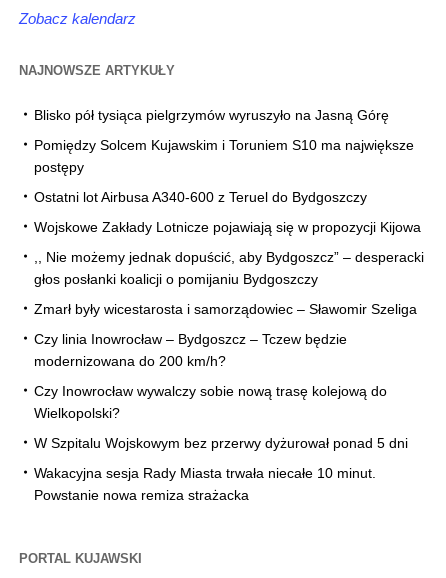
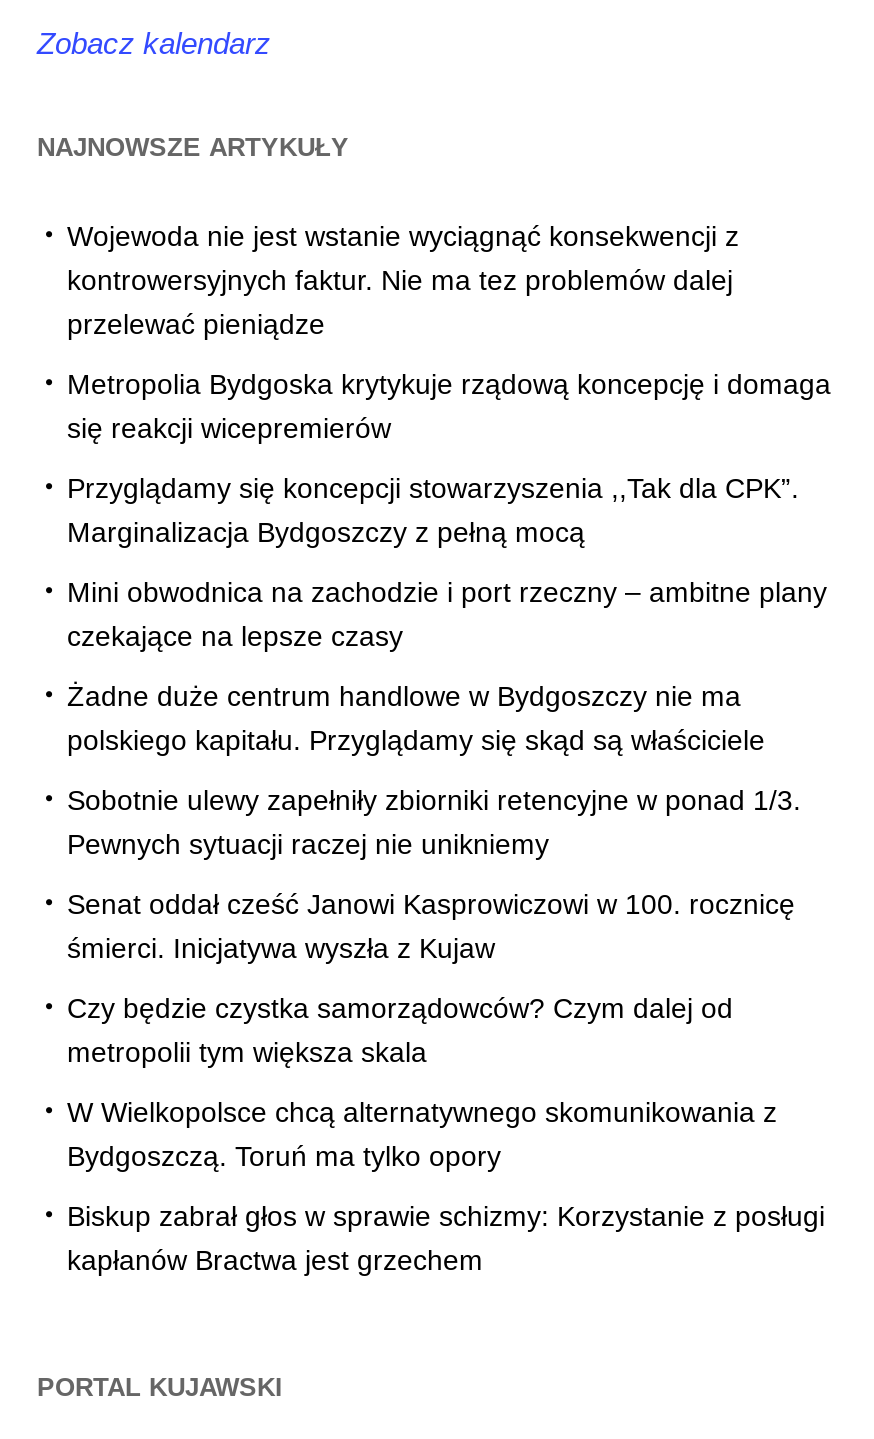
- Blisko pół tysiąca pielgrzymów wyruszyło na Jasną Górę
+ Wojewoda nie jest wstanie wyciągnąć konsekwencji z
+ kontrowersyjnych faktur. Nie ma tez problemów dalej
+ przelewać pieniądze

- Pomiędzy Solcem Kujawskim i Toruniem S10 ma największe
- postępy
+ Metropolia Bydgoska krytykuje rządową koncepcję i domaga
+ się reakcji wicepremierów

- Ostatni lot Airbusa A340-600 z Teruel do Bydgoszczy
+ Przyglądamy się koncepcji stowarzyszenia ,,Tak dla CPK”.
+ Marginalizacja Bydgoszczy z pełną mocą

- Wojskowe Zakłady Lotnicze pojawiają się w propozycji Kijowa
+ Mini obwodnica na zachodzie i port rzeczny – ambitne plany
+ czekające na lepsze czasy

- ,, Nie możemy jednak dopuścić, aby Bydgoszcz” – desperacki
- głos posłanki koalicji o pomijaniu Bydgoszczy
+ Żadne duże centrum handlowe w Bydgoszczy nie ma
+ polskiego kapitału. Przyglądamy się skąd są właściciele

- Zmarł były wicestarosta i samorządowiec – Sławomir Szeliga
+ Sobotnie ulewy zapełniły zbiorniki retencyjne w ponad 1/3.
+ Pewnych sytuacji raczej nie unikniemy

- Czy linia Inowrocław – Bydgoszcz – Tczew będzie
- modernizowana do 200 km/h?
+ Senat oddał cześć Janowi Kasprowiczowi w 100. rocznicę
+ śmierci. Inicjatywa wyszła z Kujaw

- Czy Inowrocław wywalczy sobie nową trasę kolejową do
- Wielkopolski?
+ Czy będzie czystka samorządowców? Czym dalej od
+ metropolii tym większa skala

- W Szpitalu Wojskowym bez przerwy dyżurował ponad 5 dni
+ W Wielkopolsce chcą alternatywnego skomunikowania z
+ Bydgoszczą. Toruń ma tylko opory

- Wakacyjna sesja Rady Miasta trwała niecałe 10 minut.
- Powstanie nowa remiza strażacka
+ Biskup zabrał głos w sprawie schizmy: Korzystanie z posługi
+ kapłanów Bractwa jest grzechem
